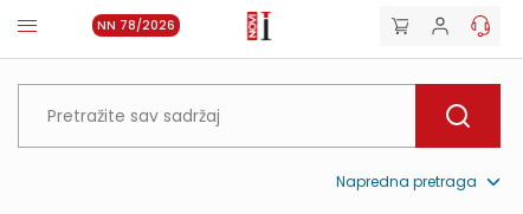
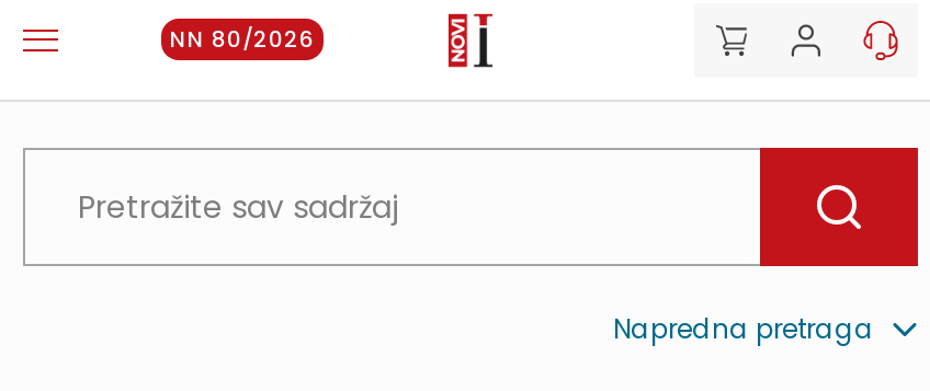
- NN 78/2026
+ NN 80/2026
